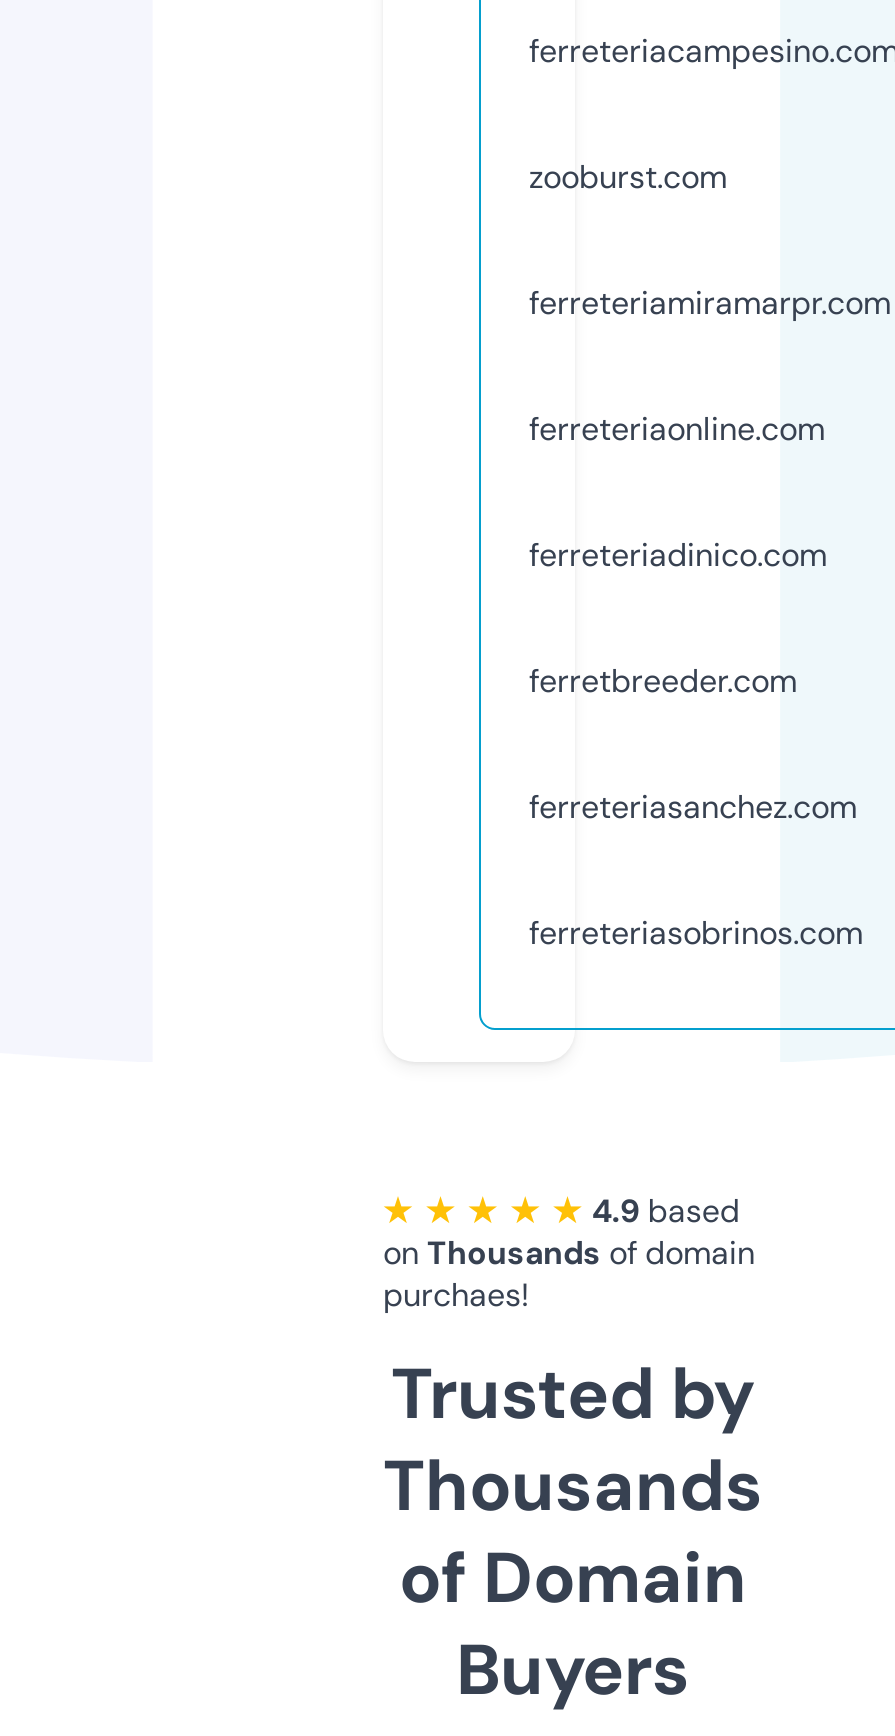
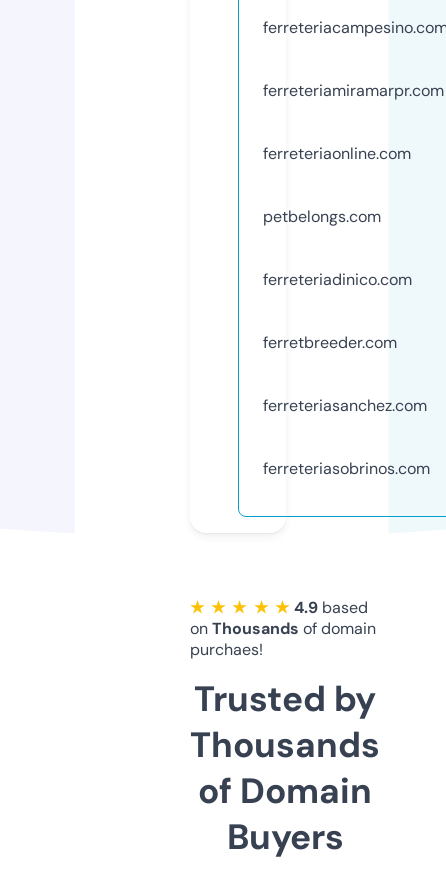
- zooburst.com

moved up: ferreteriamiramarpr.com | ferreteriaonline.com

+ petbelongs.com
